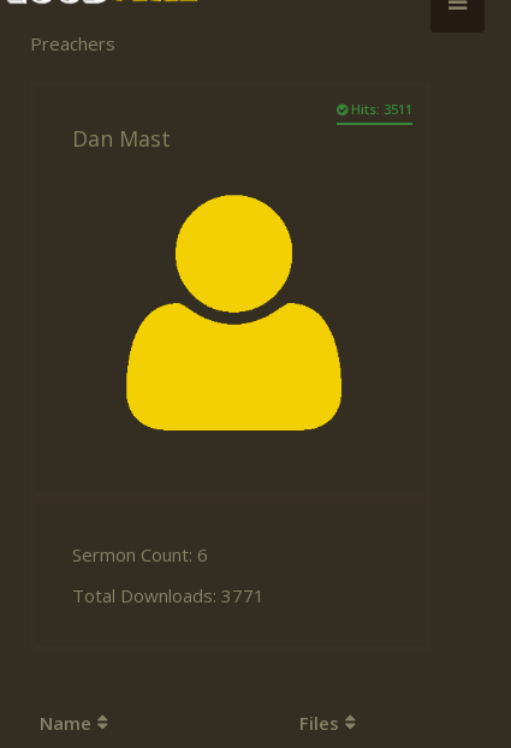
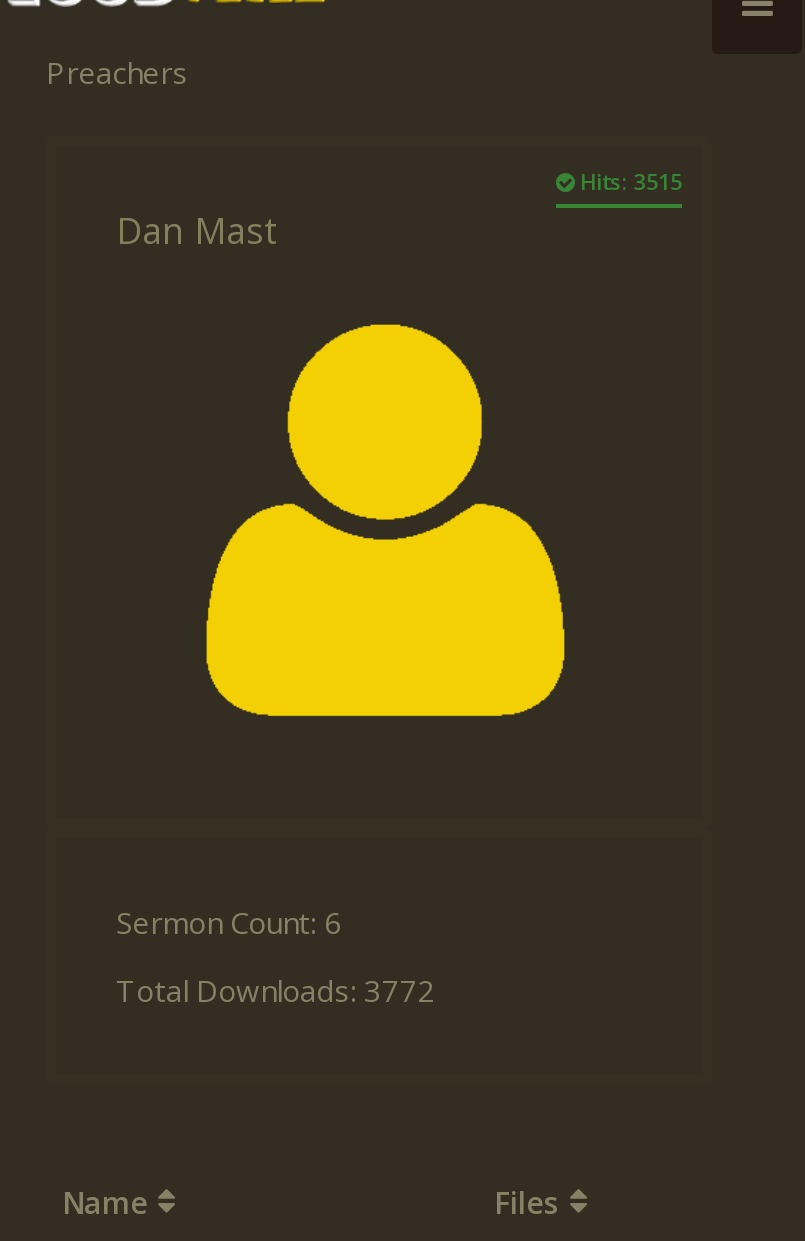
- Hits: 3511
+ Hits: 3515

- Total Downloads: 3771
+ Total Downloads: 3772
